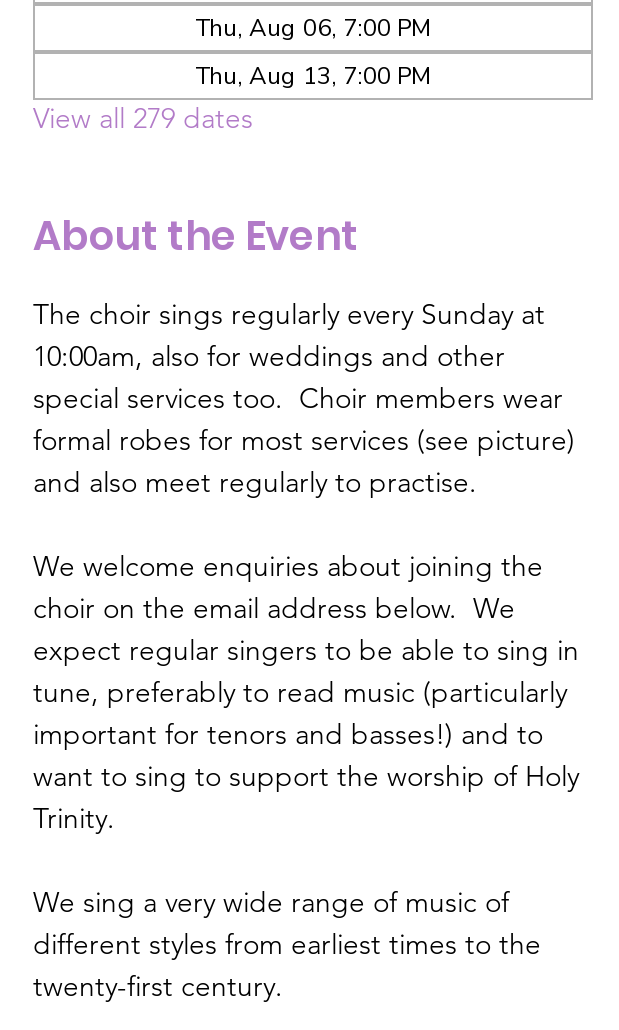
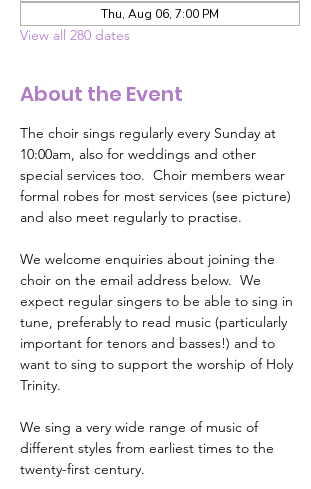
- Thu, Aug 13, 7:00 PM
- View all 279 dates
+ View all 280 dates
